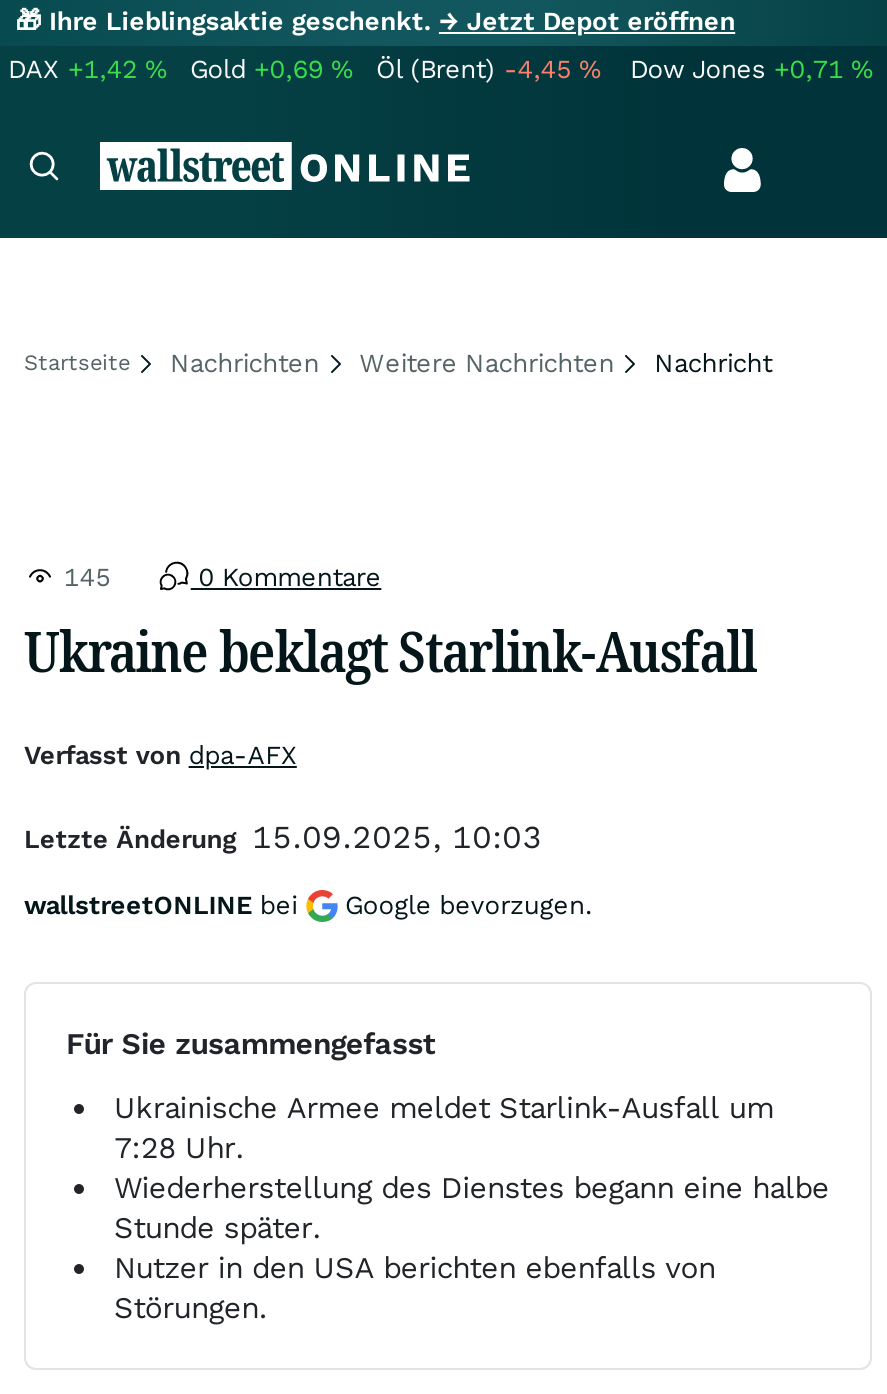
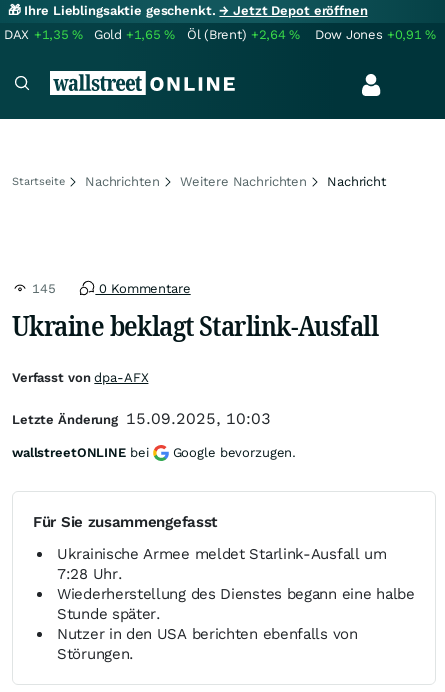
- DAX +1,42%
+ DAX +1,35%

- Gold +0,69%
+ Gold +1,65%

- Öl (Brent) -4,45%
+ Öl (Brent) +2,64%

- Dow Jones +0,71%
+ Dow Jones +0,91%
